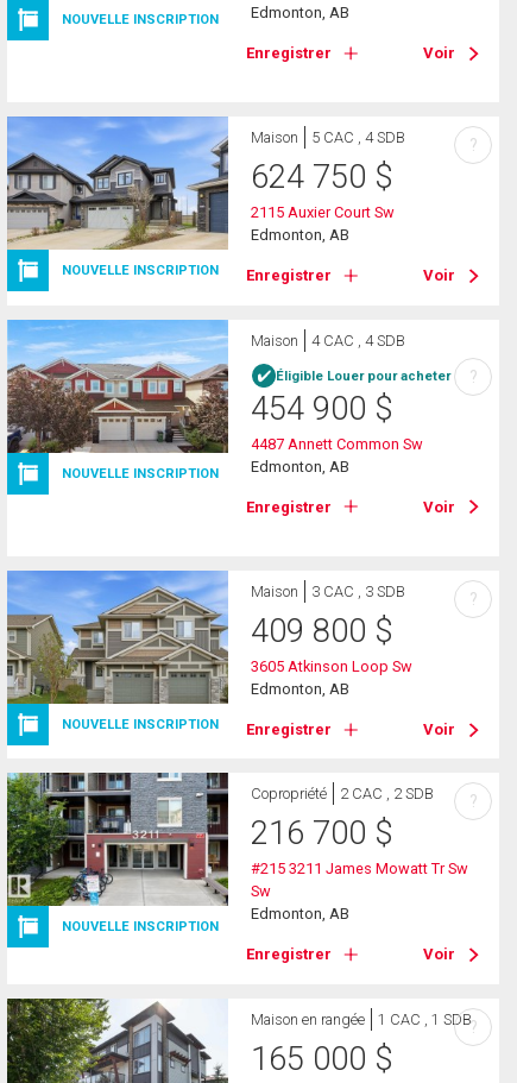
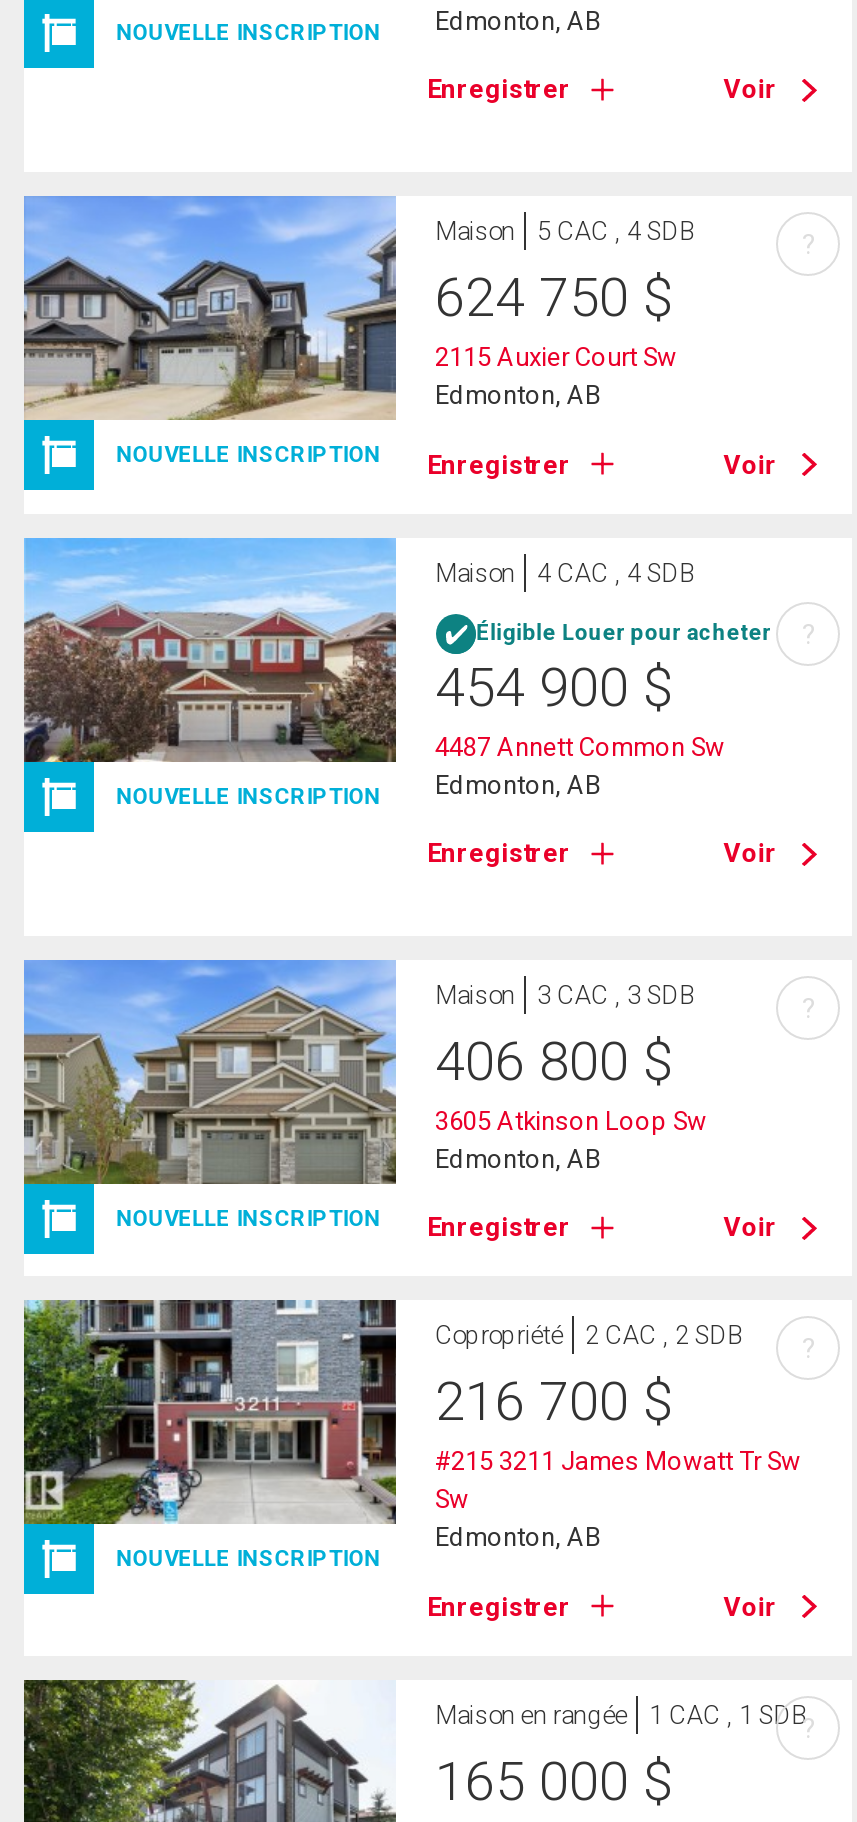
- 409 800 $
+ 406 800 $
